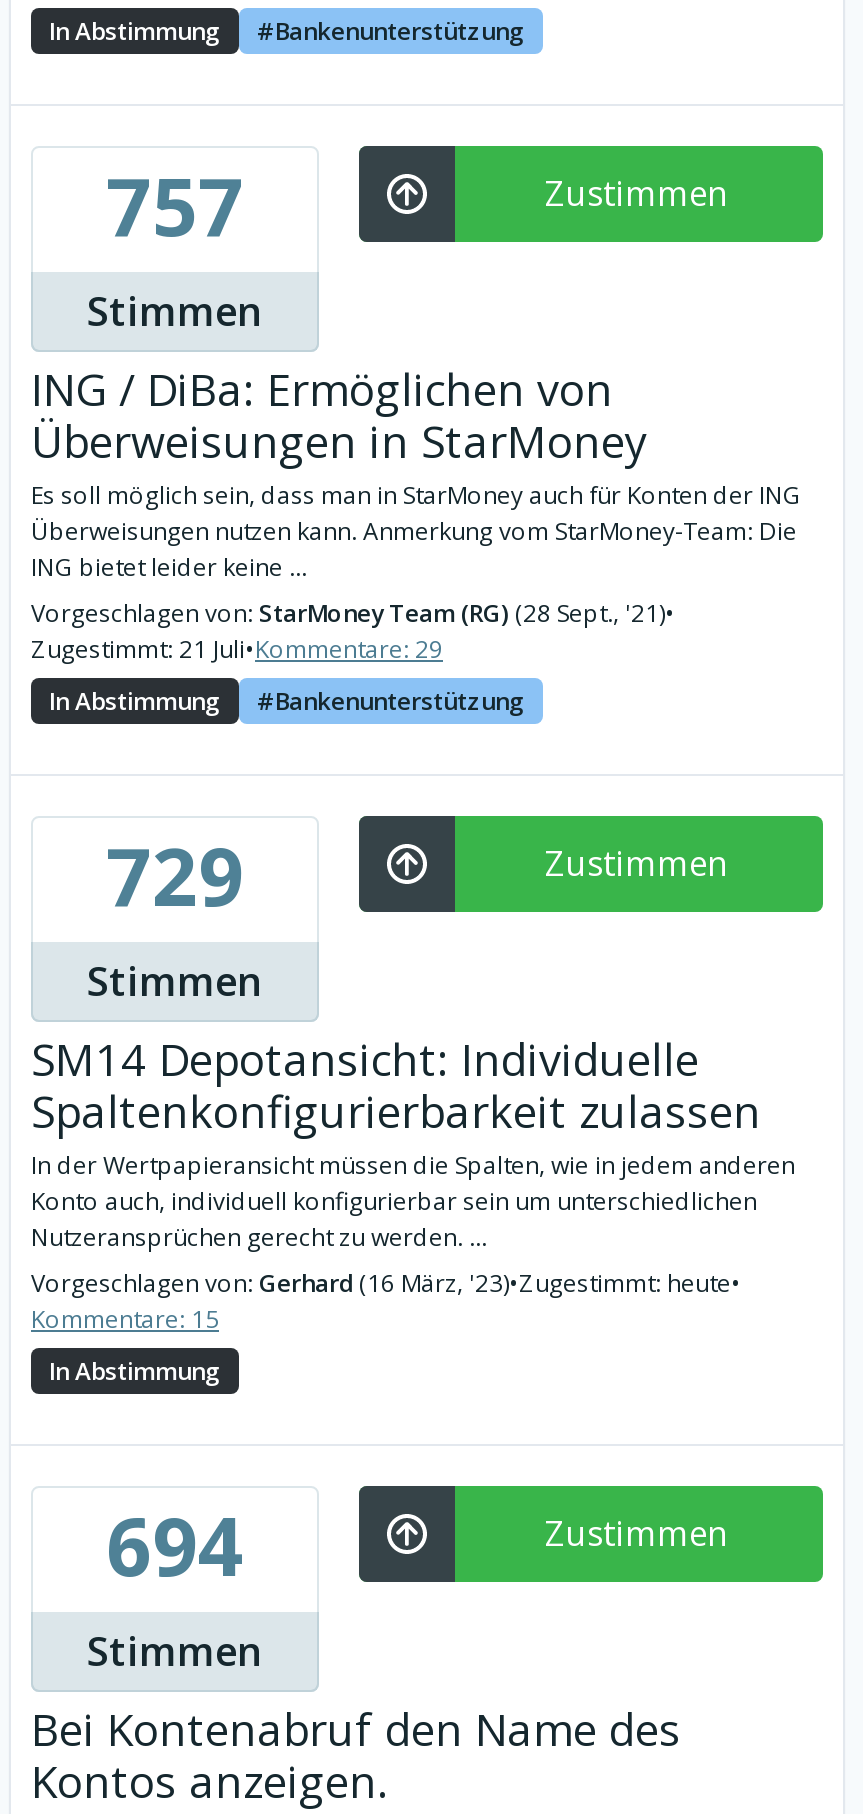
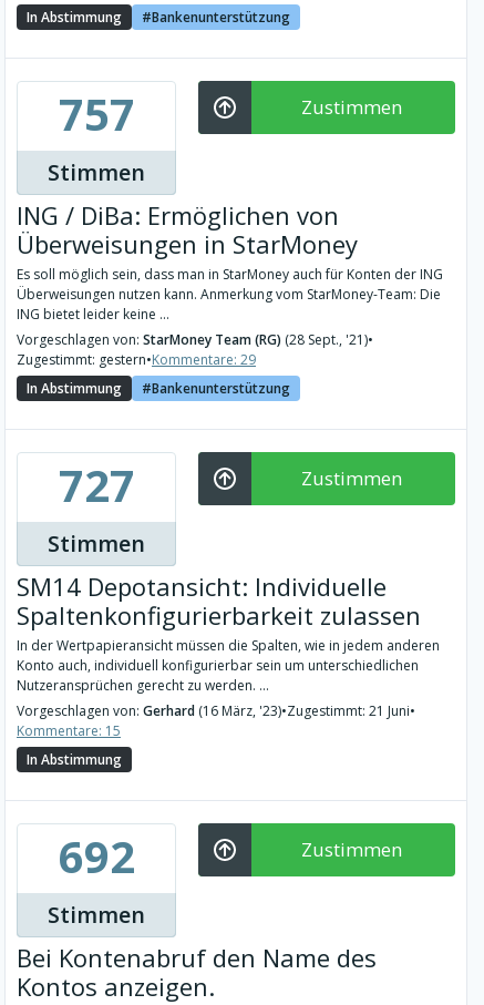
- Zugestimmt: 21 Juli•Kommentare: 29
+ Zugestimmt: gestern•Kommentare: 29

- 729
+ 727

- Vorgeschlagen von: Gerhard (16 März, '23)•Zugestimmt: heute•
+ Vorgeschlagen von: Gerhard (16 März, '23)•Zugestimmt: 21 Juni•

- 694
+ 692
